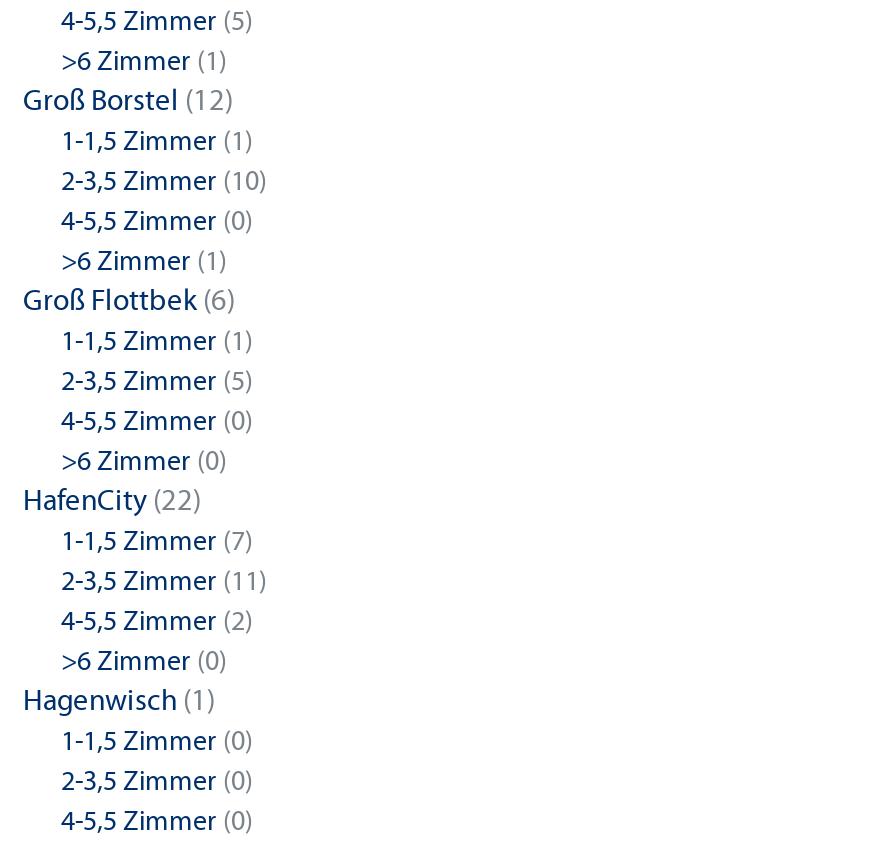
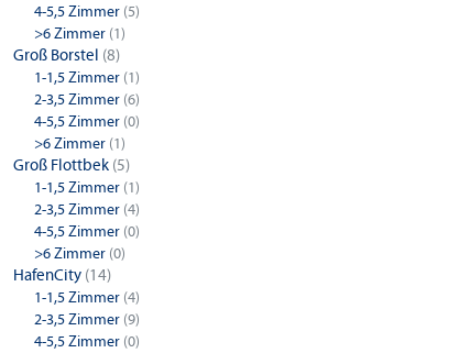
- Groß Borstel (12)
+ Groß Borstel (8)

- 2-3,5 Zimmer (10)
+ 2-3,5 Zimmer (6)

- Groß Flottbek (6)
+ Groß Flottbek (5)

- 2-3,5 Zimmer (5)
+ 2-3,5 Zimmer (4)

- HafenCity (22)
- 1-1,5 Zimmer (7)
- 2-3,5 Zimmer (11)
- 4-5,5 Zimmer (2)
- >6 Zimmer (0)
- Hagenwisch (1)
- 1-1,5 Zimmer (0)
- 2-3,5 Zimmer (0)
+ HafenCity (14)
+ 1-1,5 Zimmer (4)
+ 2-3,5 Zimmer (9)
